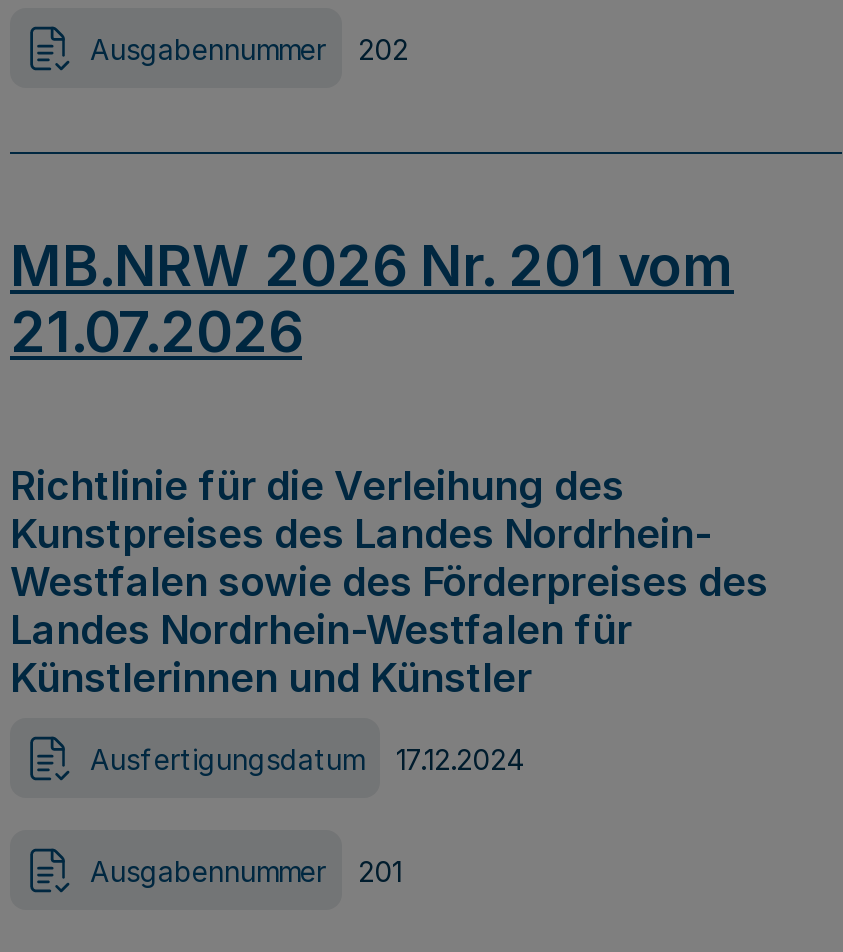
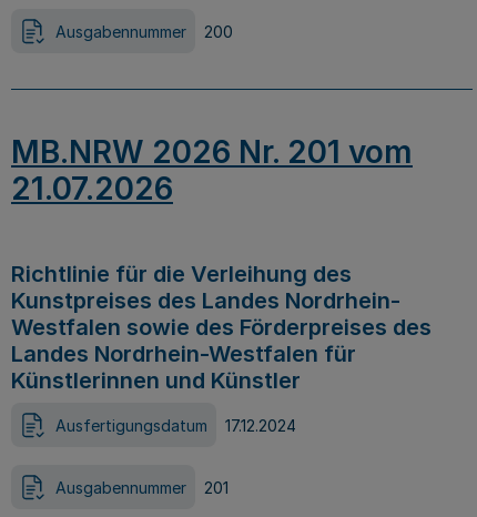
- Ausgabennummer 202
+ Ausgabennummer 200
